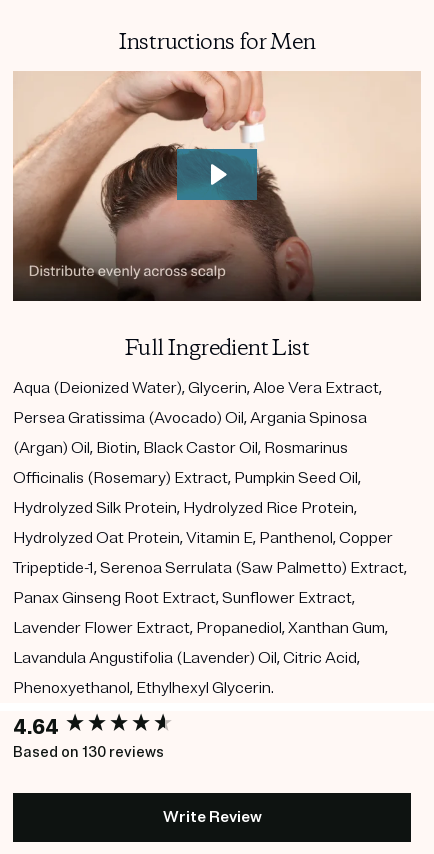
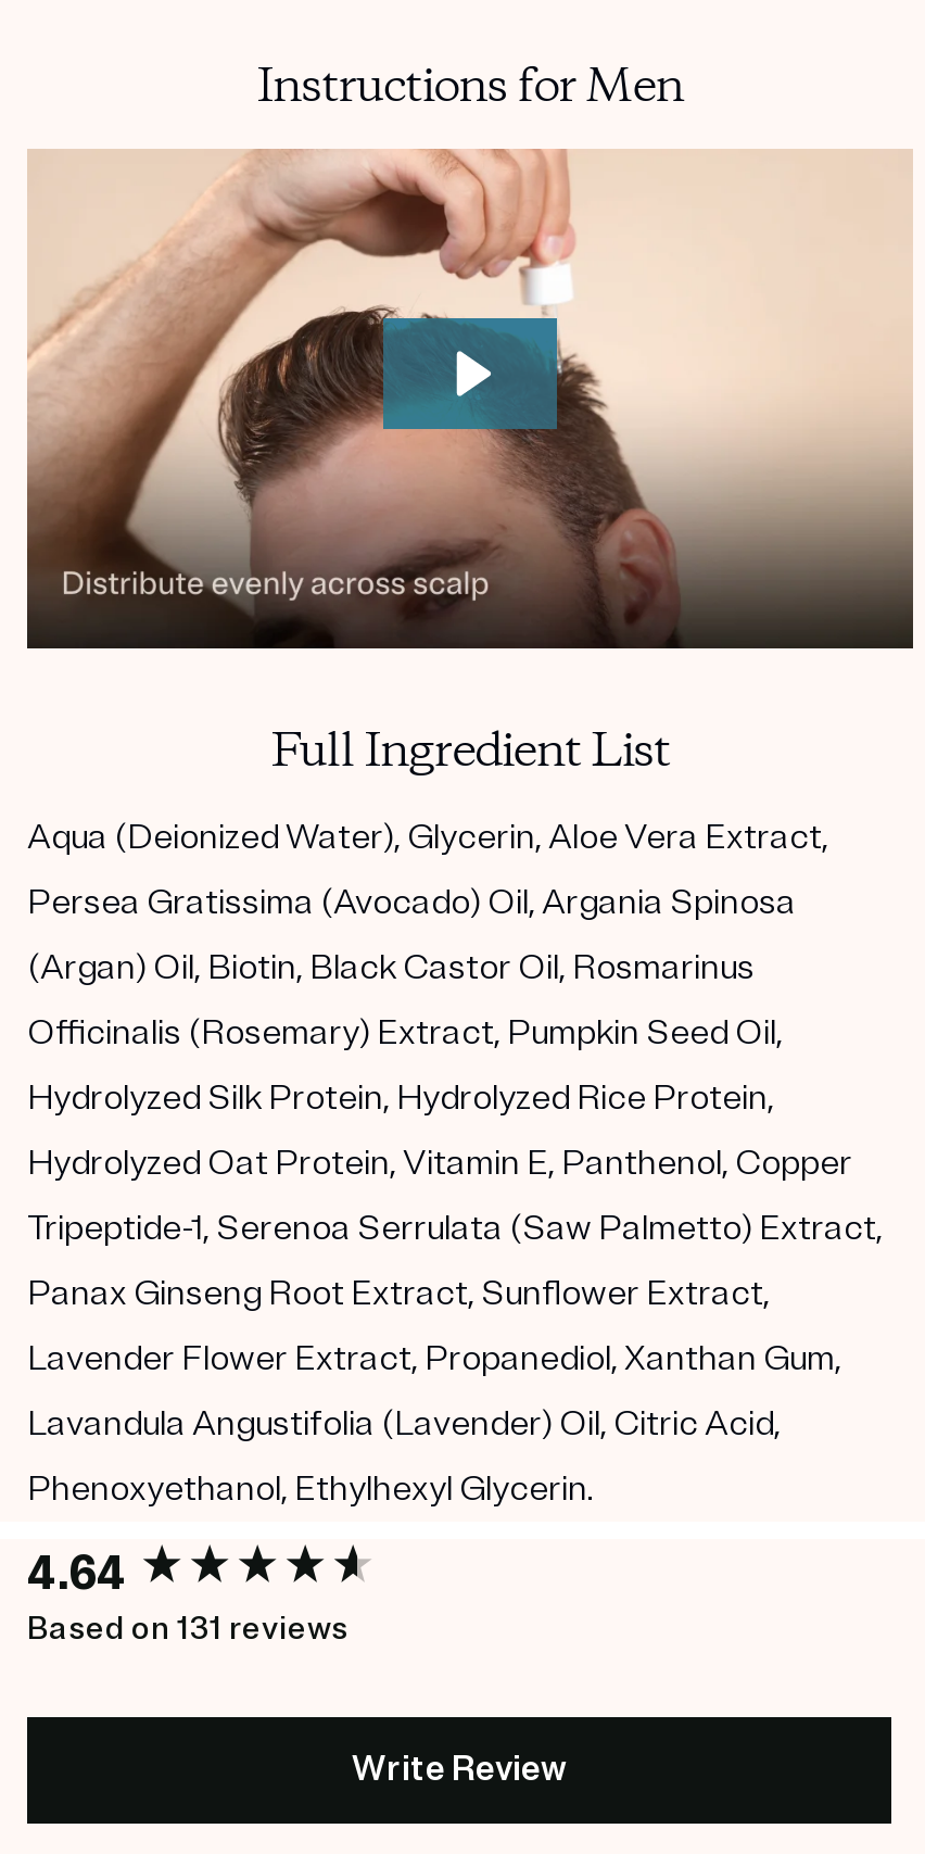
- Based on 130 reviews
+ Based on 131 reviews
